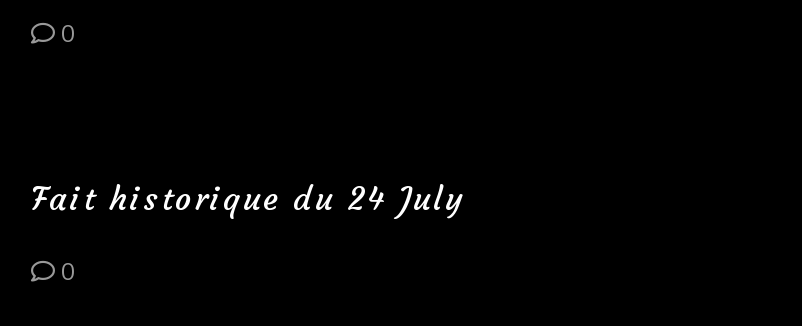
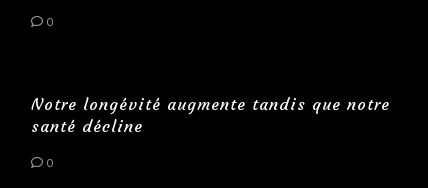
- Fait historique du 24 July
+ Notre longévité augmente tandis que notre
+ santé décline
